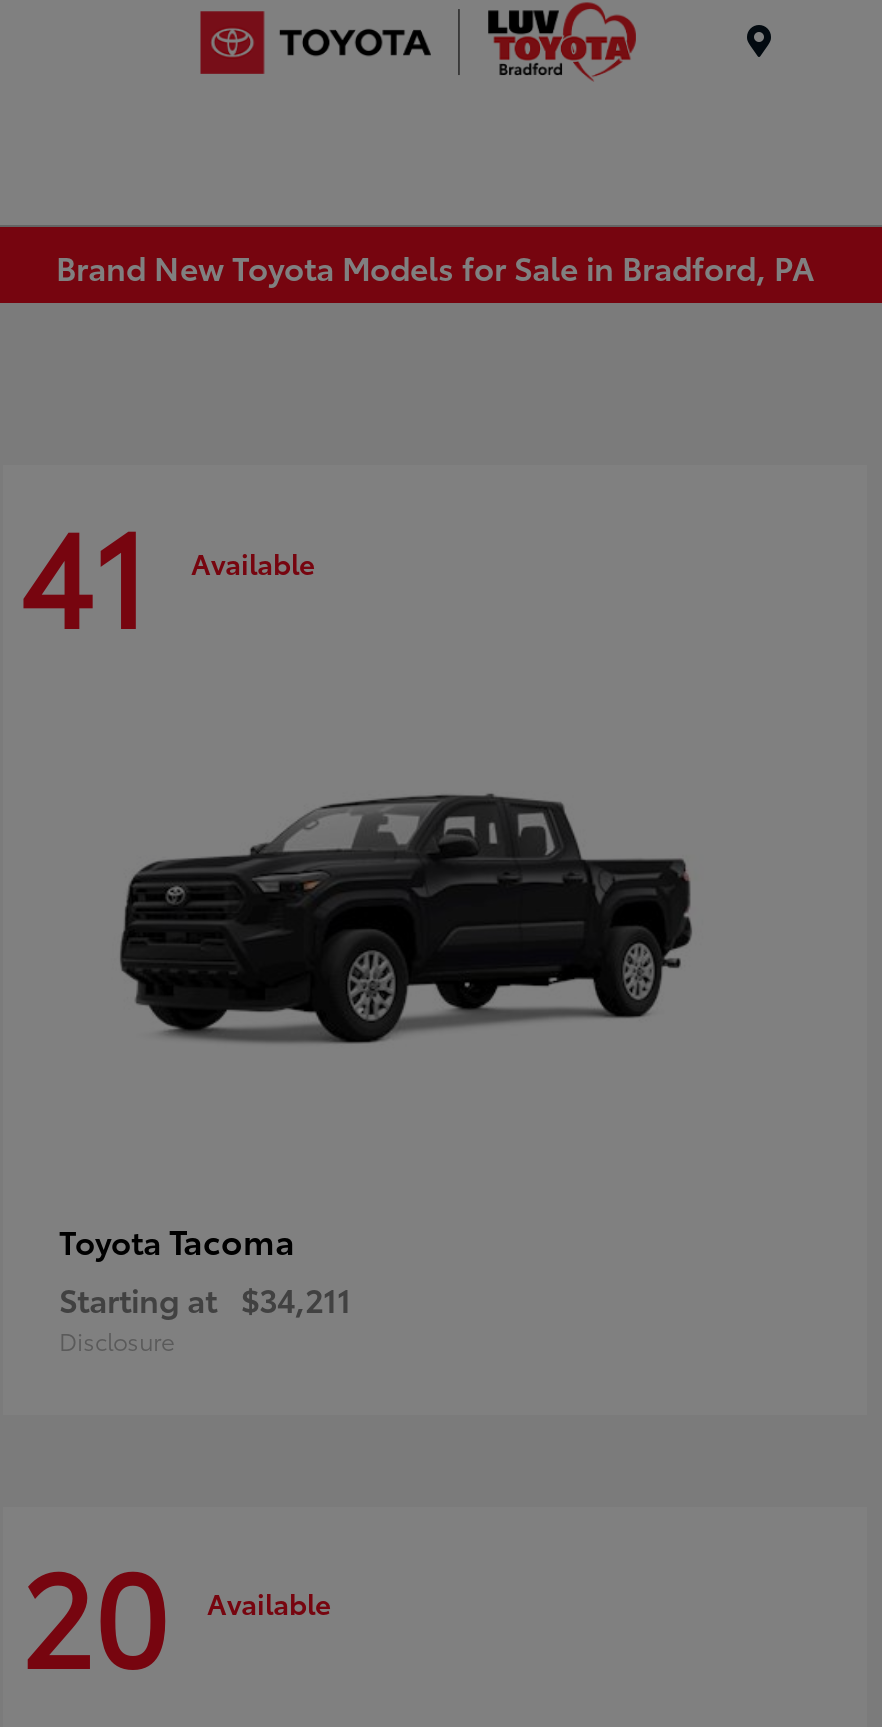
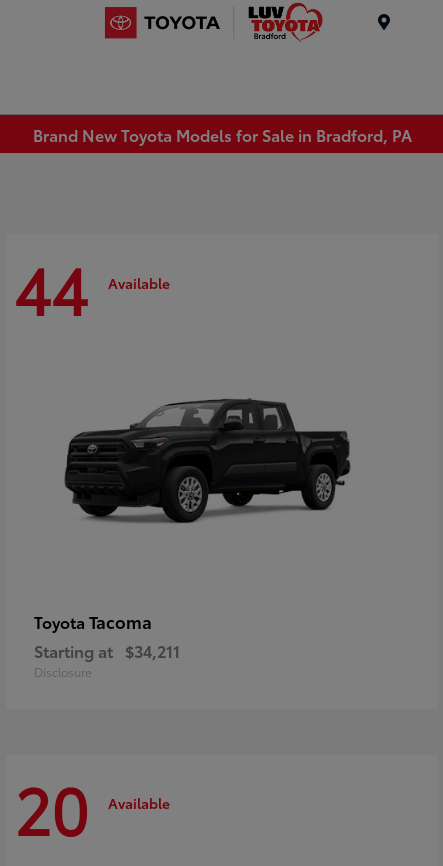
- 41 Available
+ 44 Available
